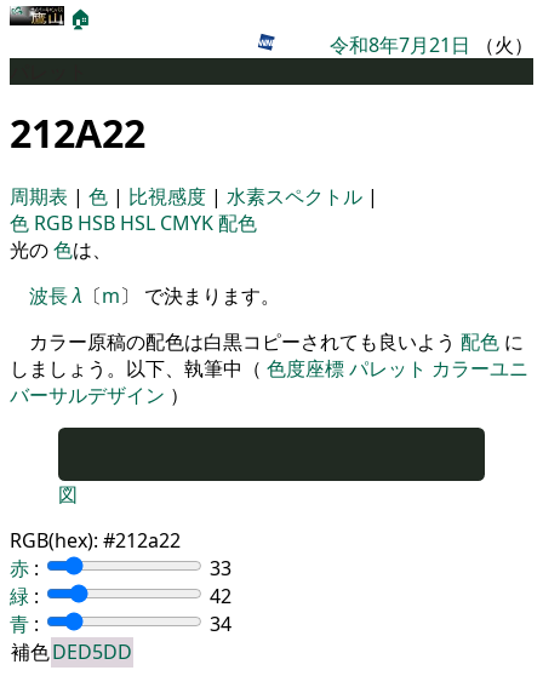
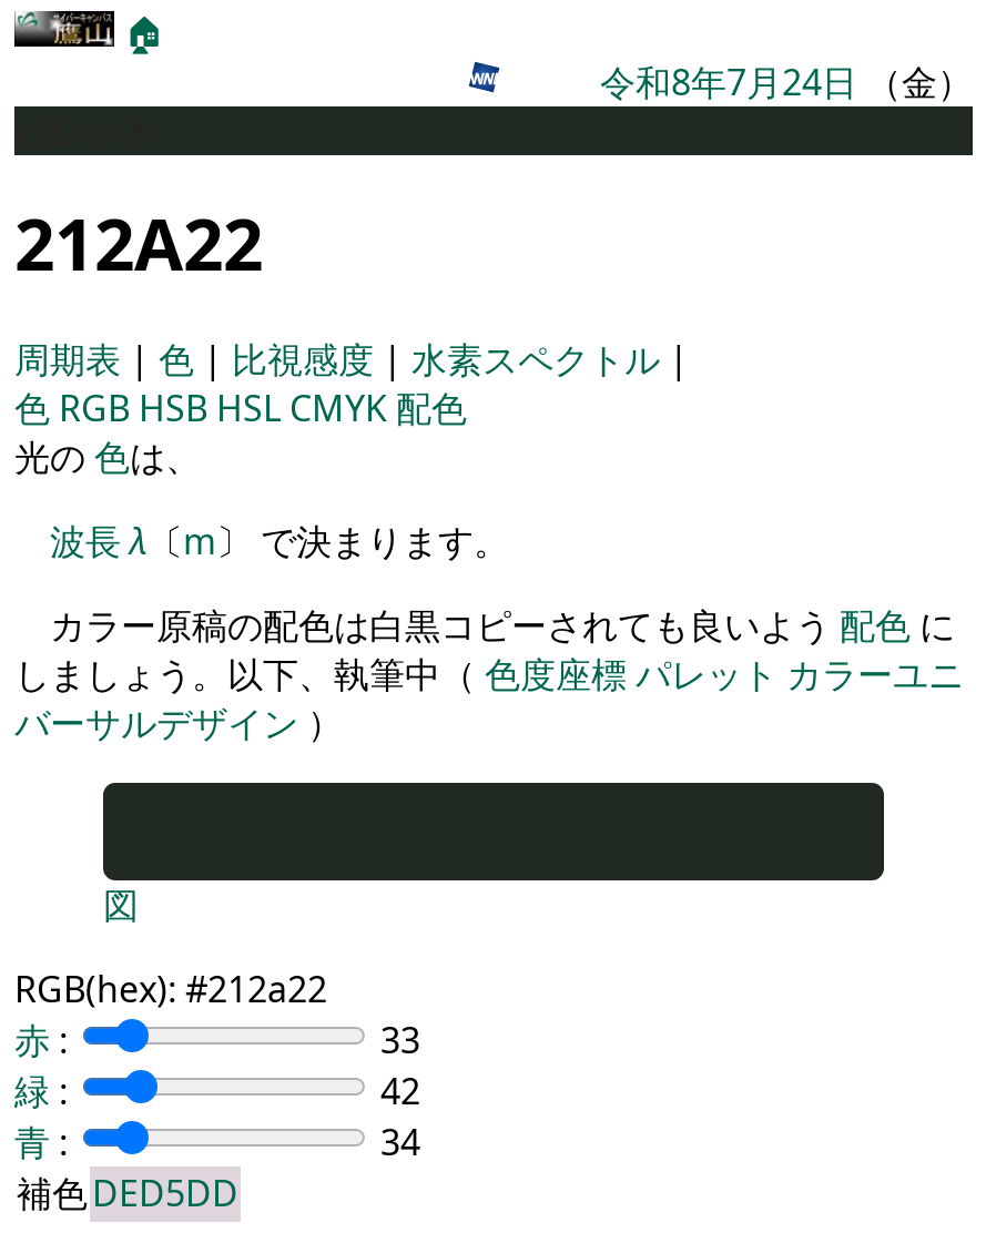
- 令和8年7月21日（火）
+ 令和8年7月24日（金）
